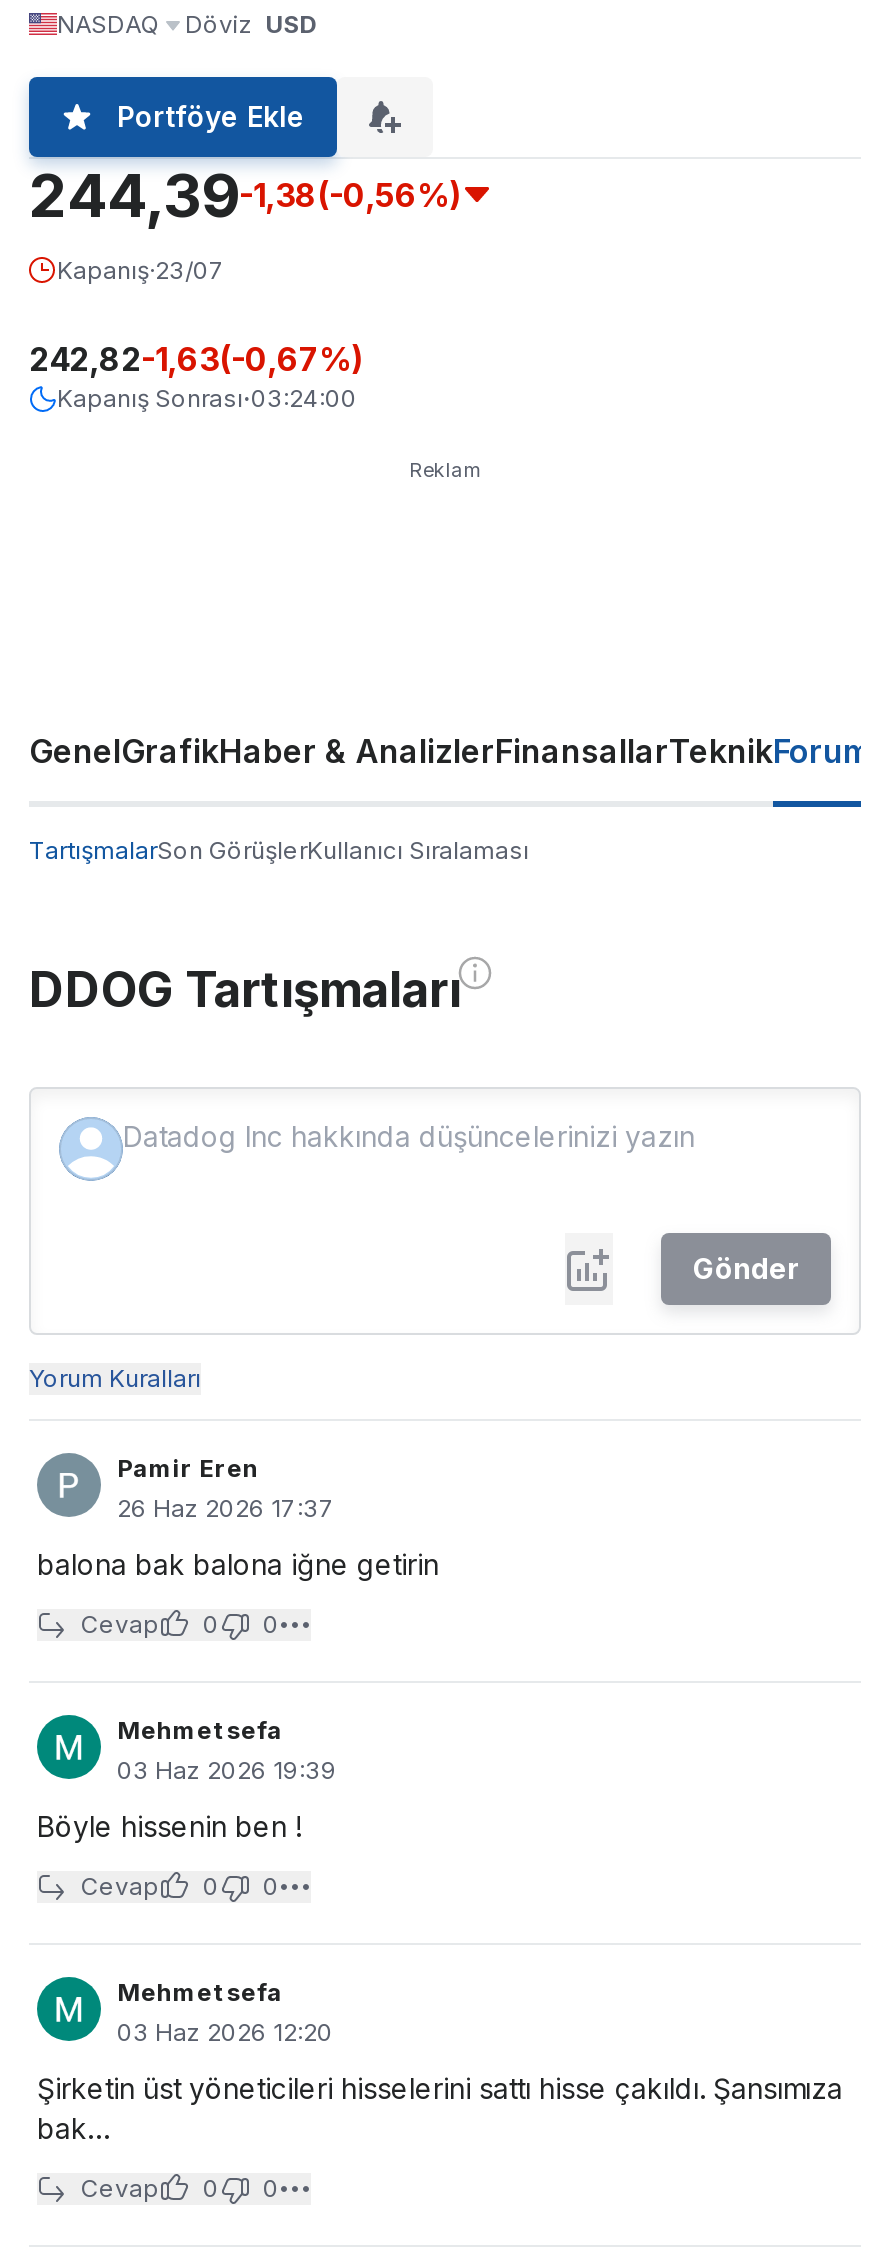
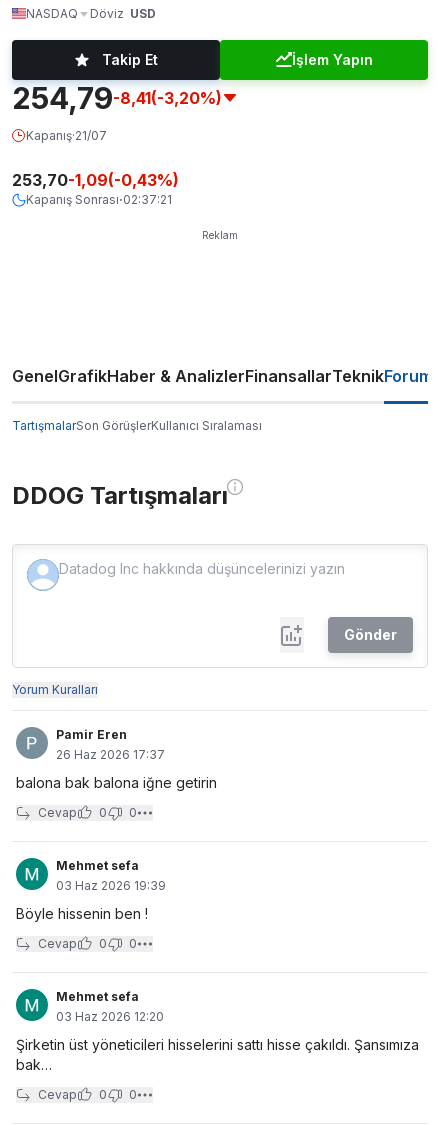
- Portföye Ekle
- 244,39-1,38(-0,56%)
- Kapanış·23/07
+ Takip Et
+ İşlem Yapın
+ 254,79-8,41(-3,20%)
+ Kapanış·21/07

- 242,82-1,63(-0,67%)
+ 253,70-1,09(-0,43%)

- Kapanış Sonrası ·03:24:00
+ Kapanış Sonrası ·02:37:21
